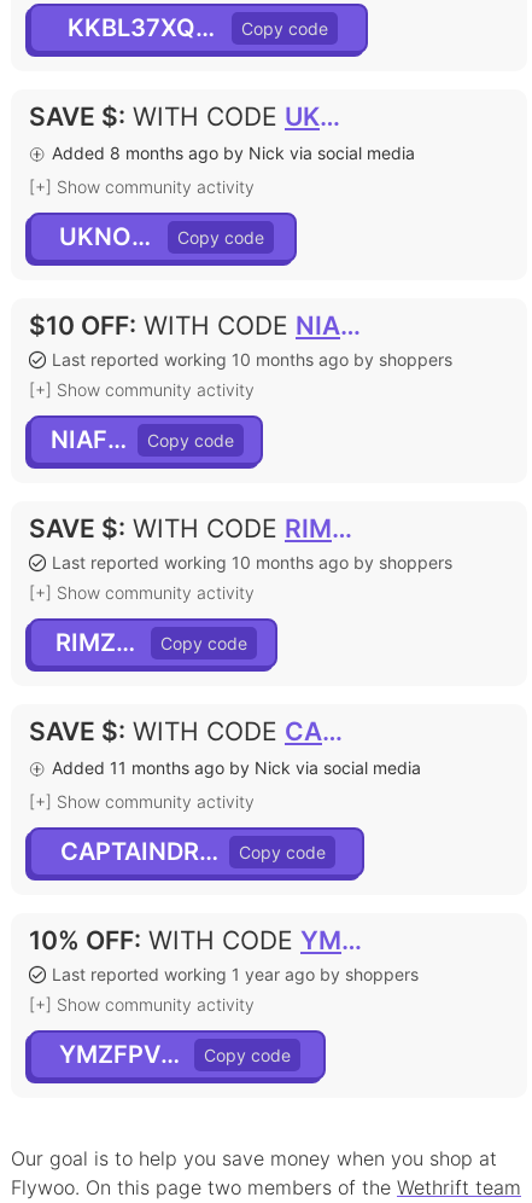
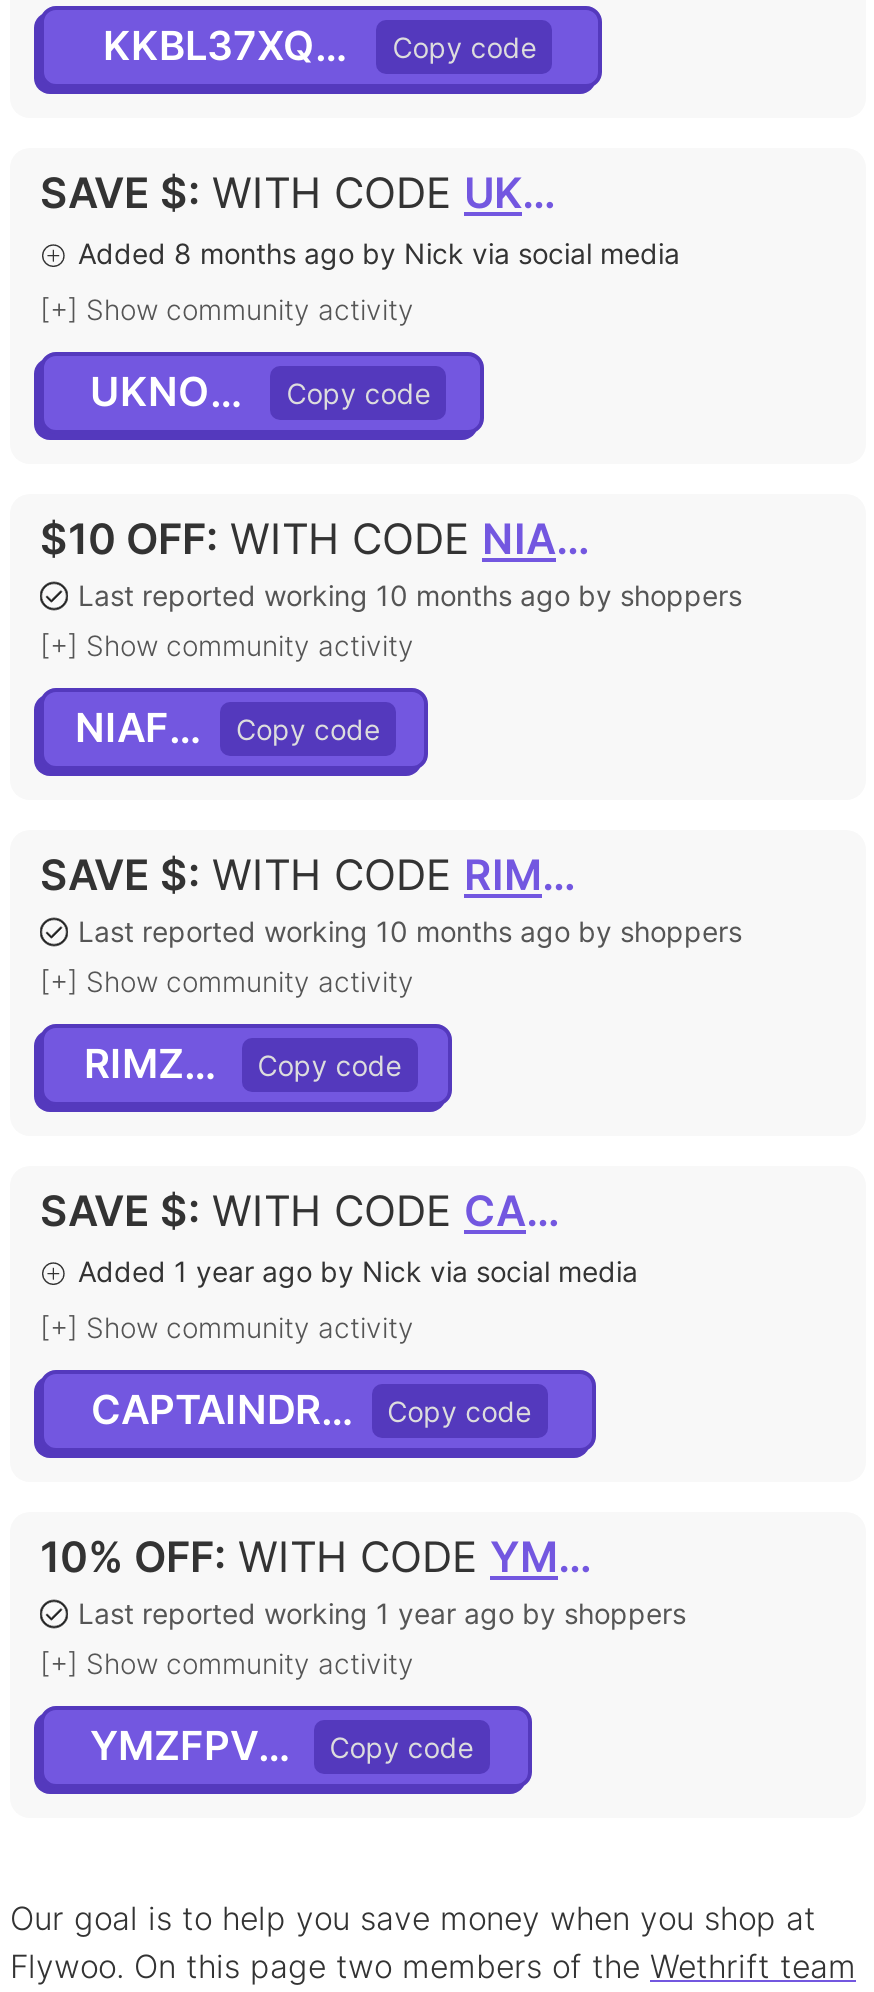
- Added 11 months ago by Nick via social media
+ Added 1 year ago by Nick via social media
